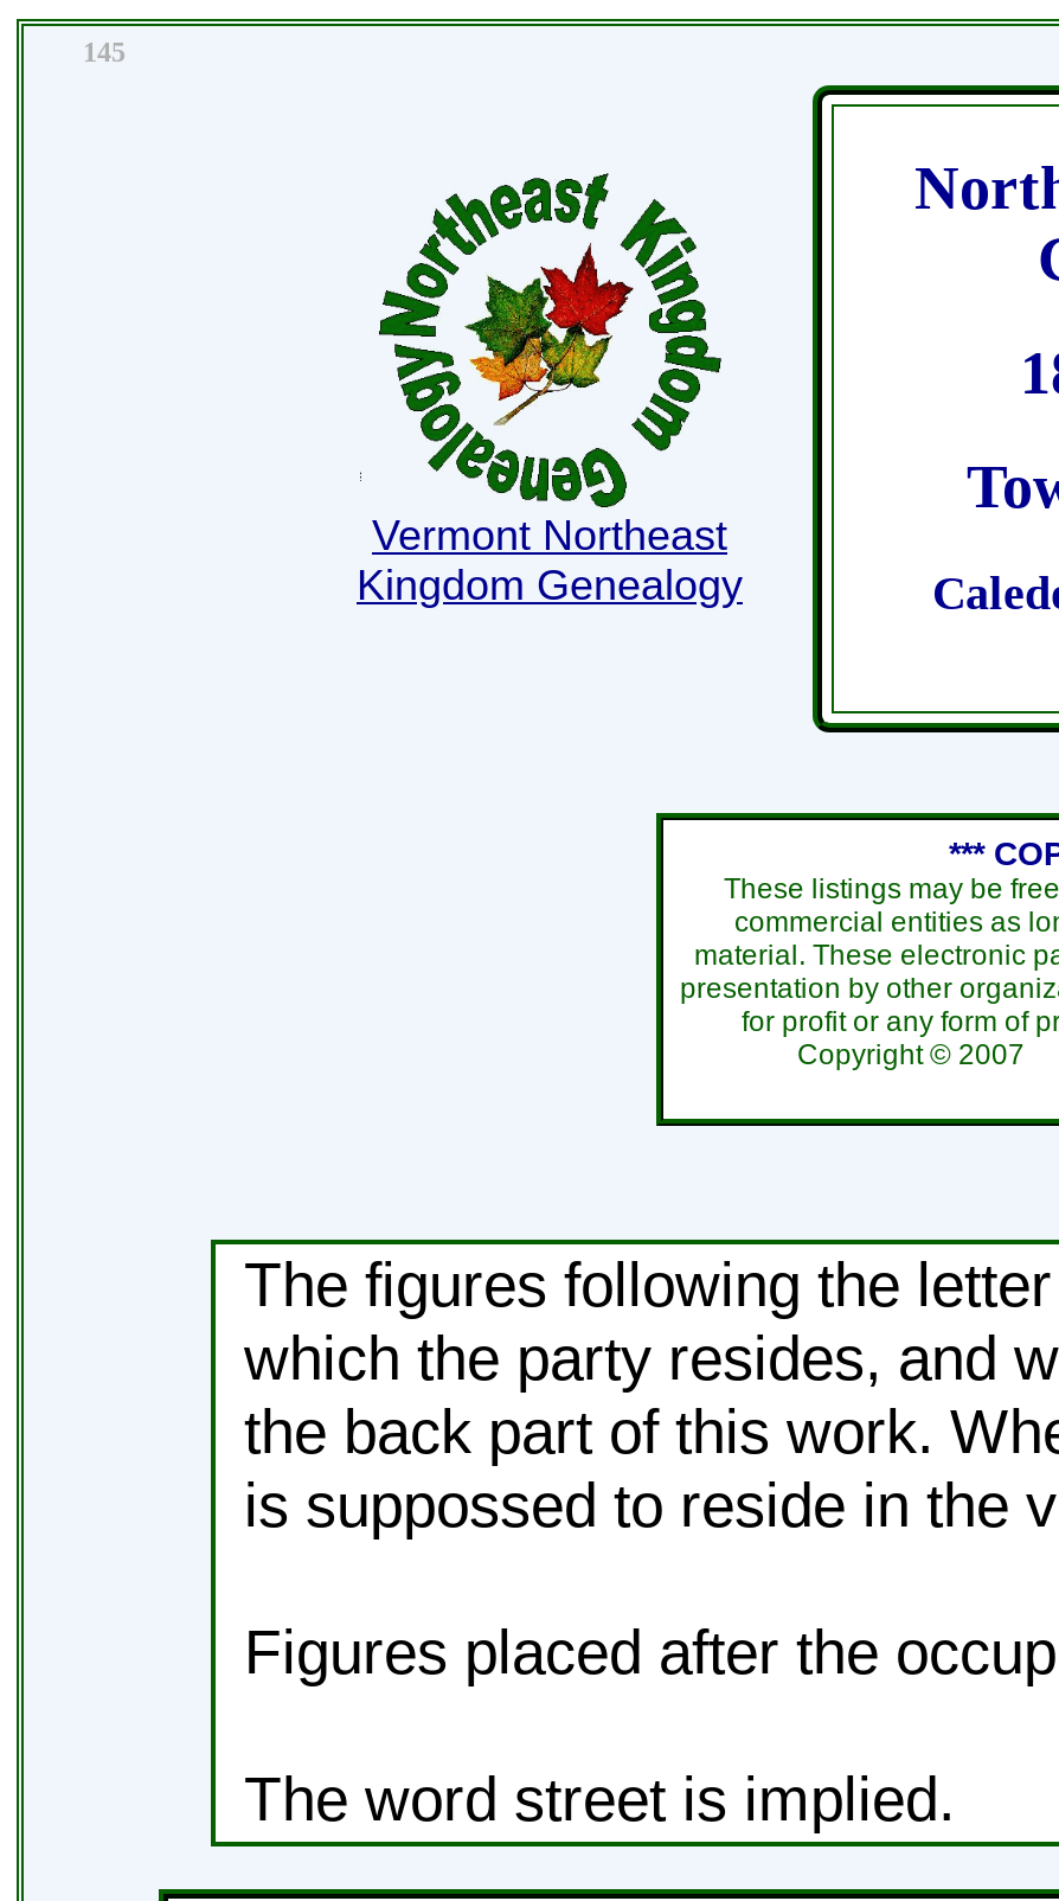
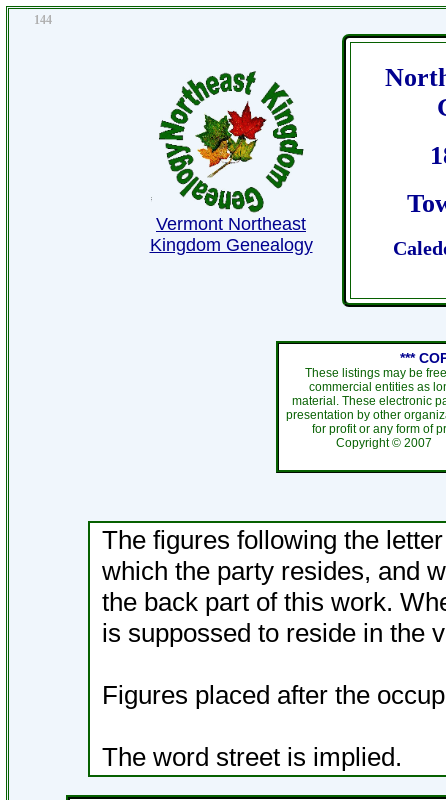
- 145
+ 144
